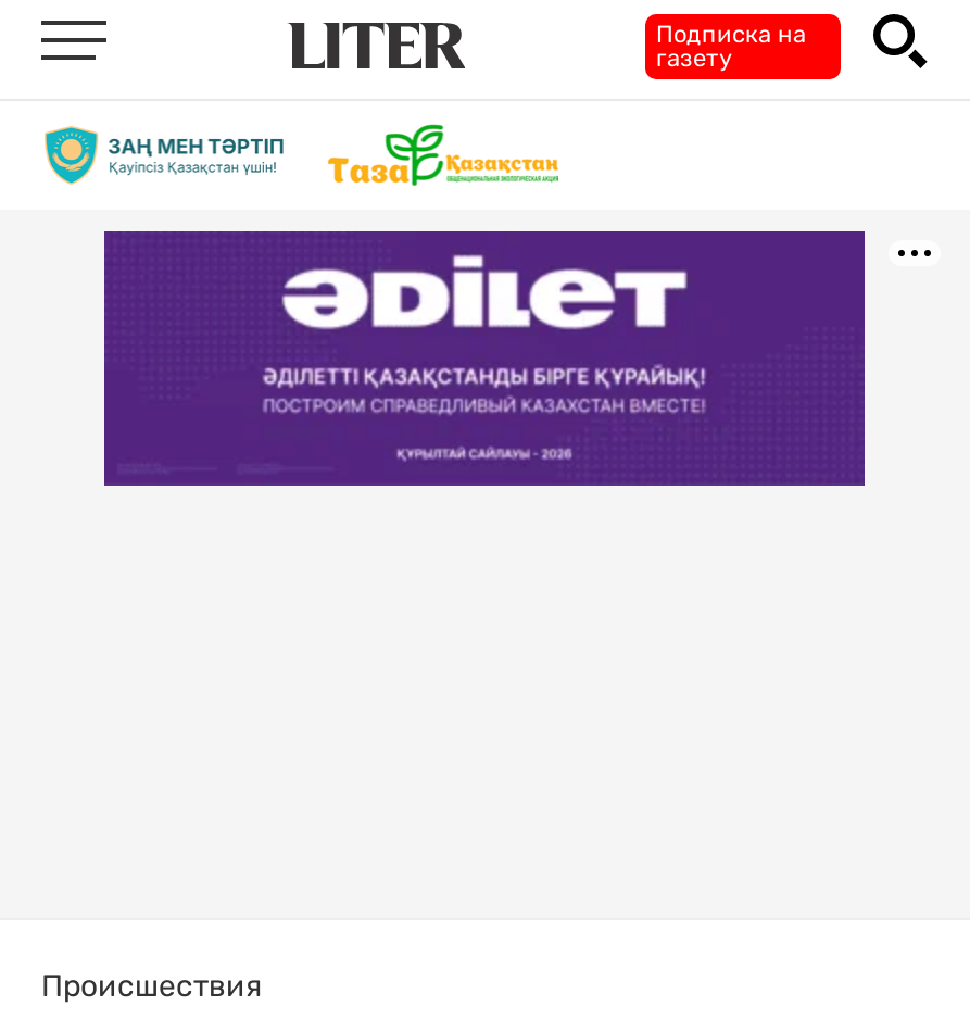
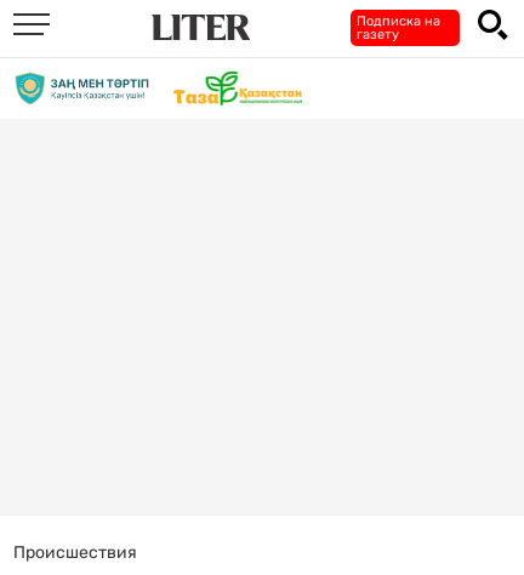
- [image]
